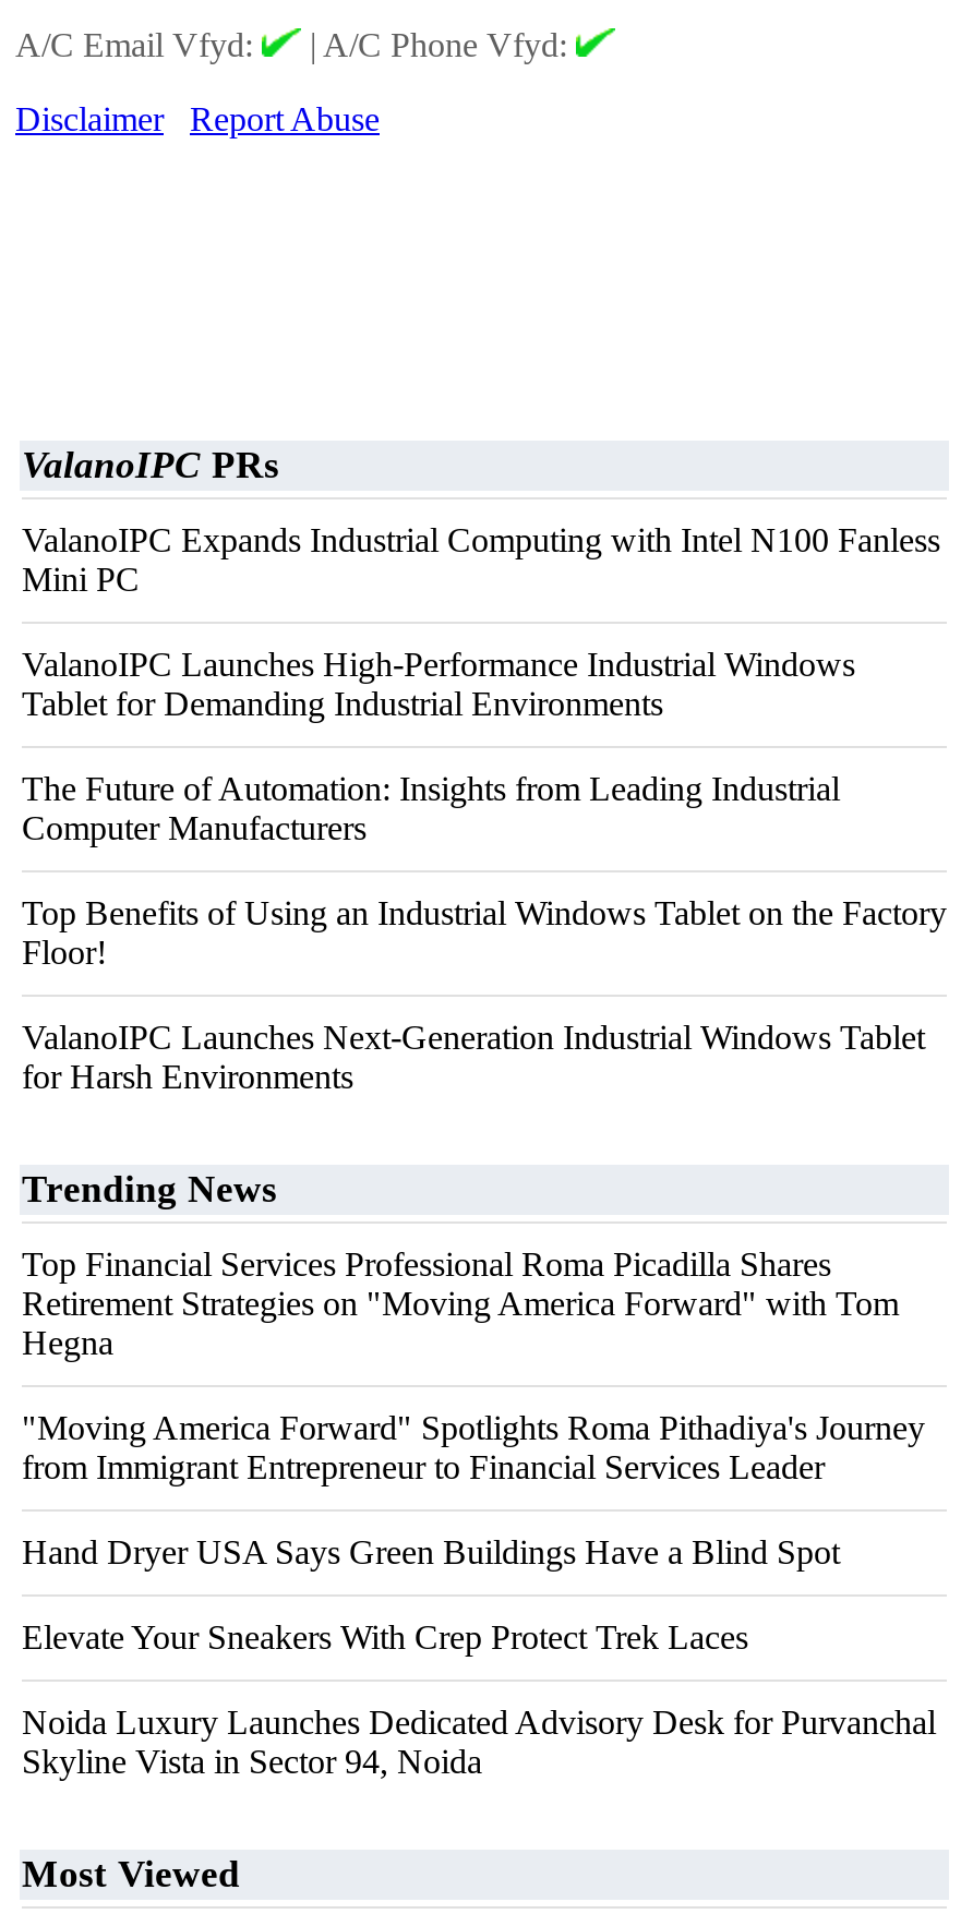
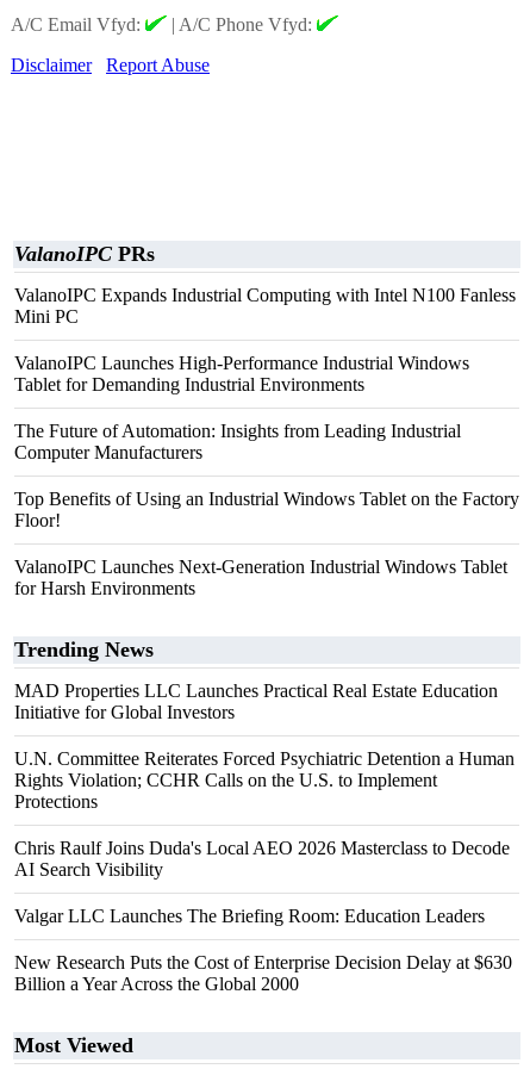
- Top Financial Services Professional Roma Picadilla Shares
- Retirement Strategies on "Moving America Forward" with Tom
- Hegna
+ MAD Properties LLC Launches Practical Real Estate Education
+ Initiative for Global Investors

- "Moving America Forward" Spotlights Roma Pithadiya's Journey
- from Immigrant Entrepreneur to Financial Services Leader
+ U.N. Committee Reiterates Forced Psychiatric Detention a Human
+ Rights Violation; CCHR Calls on the U.S. to Implement
+ Protections

- Hand Dryer USA Says Green Buildings Have a Blind Spot
+ Chris Raulf Joins Duda's Local AEO 2026 Masterclass to Decode
+ AI Search Visibility

- Elevate Your Sneakers With Crep Protect Trek Laces
+ Valgar LLC Launches The Briefing Room: Education Leaders

- Noida Luxury Launches Dedicated Advisory Desk for Purvanchal
- Skyline Vista in Sector 94, Noida
+ New Research Puts the Cost of Enterprise Decision Delay at $630
+ Billion a Year Across the Global 2000
